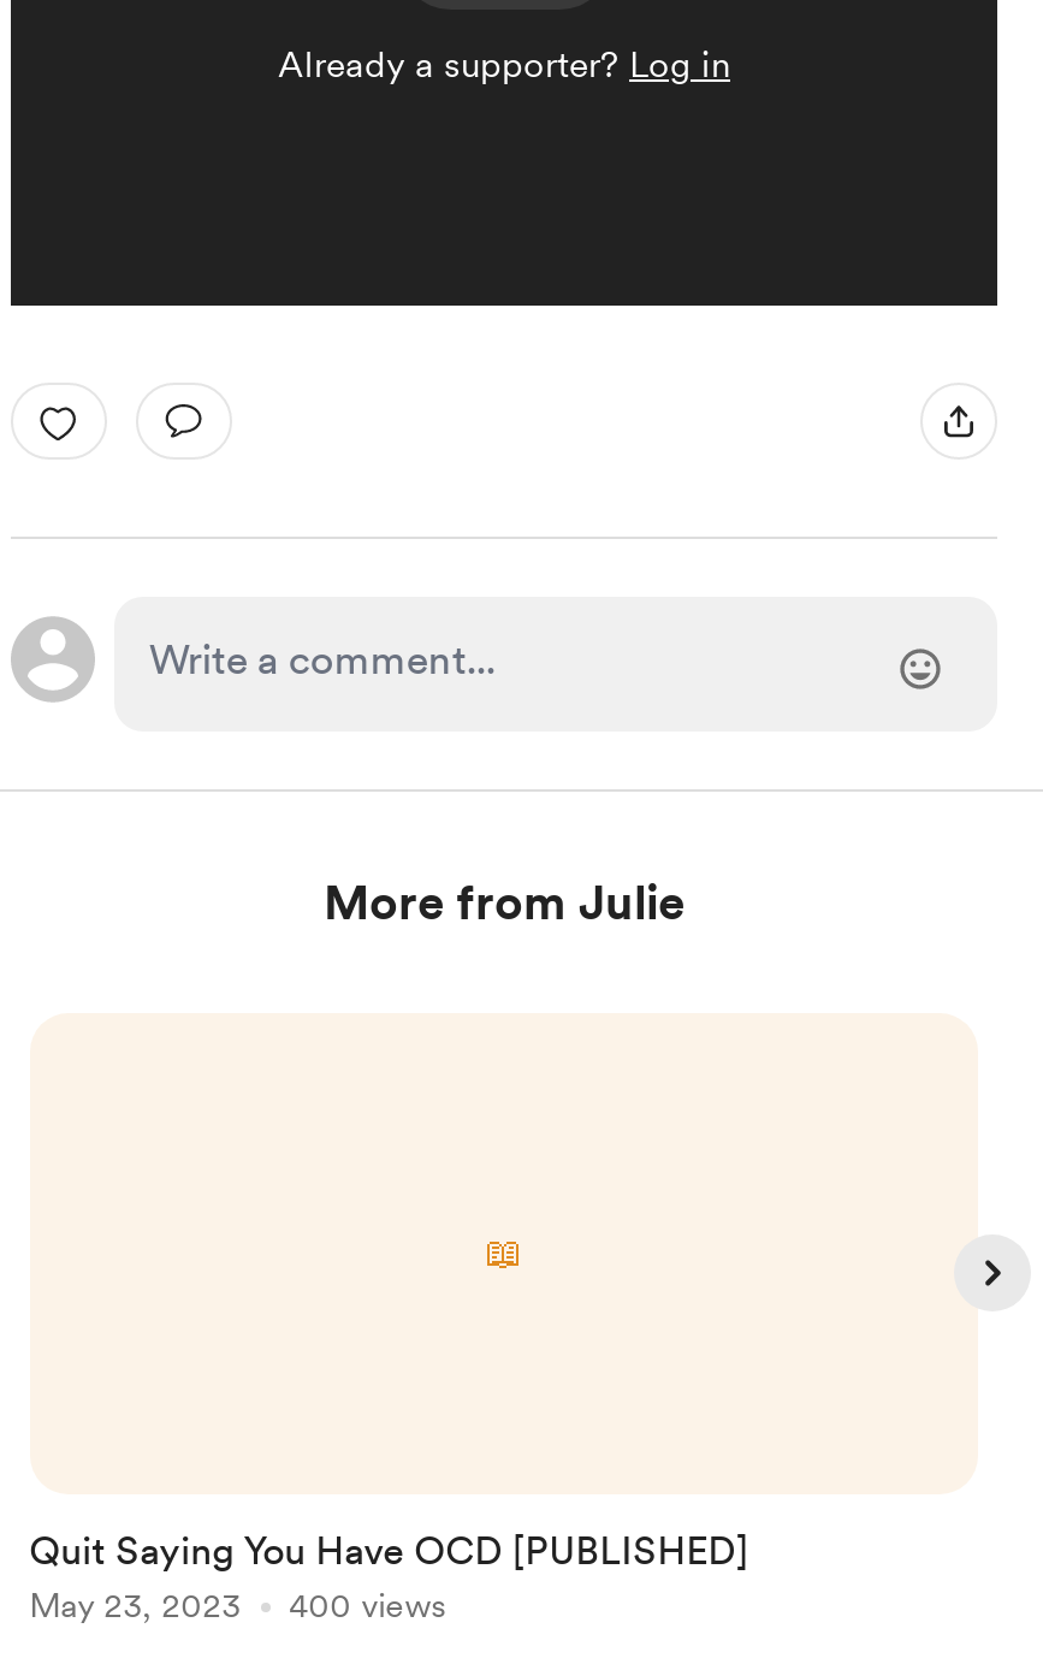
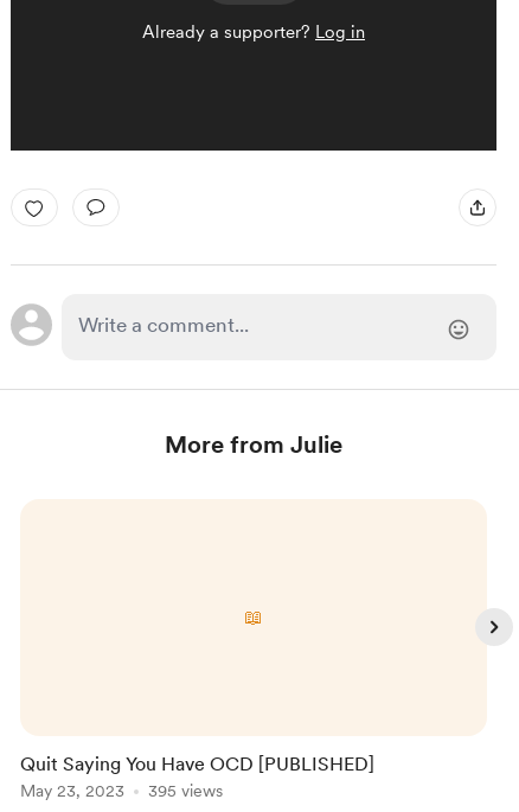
- May 23, 2023 400 views
+ May 23, 2023 395 views
